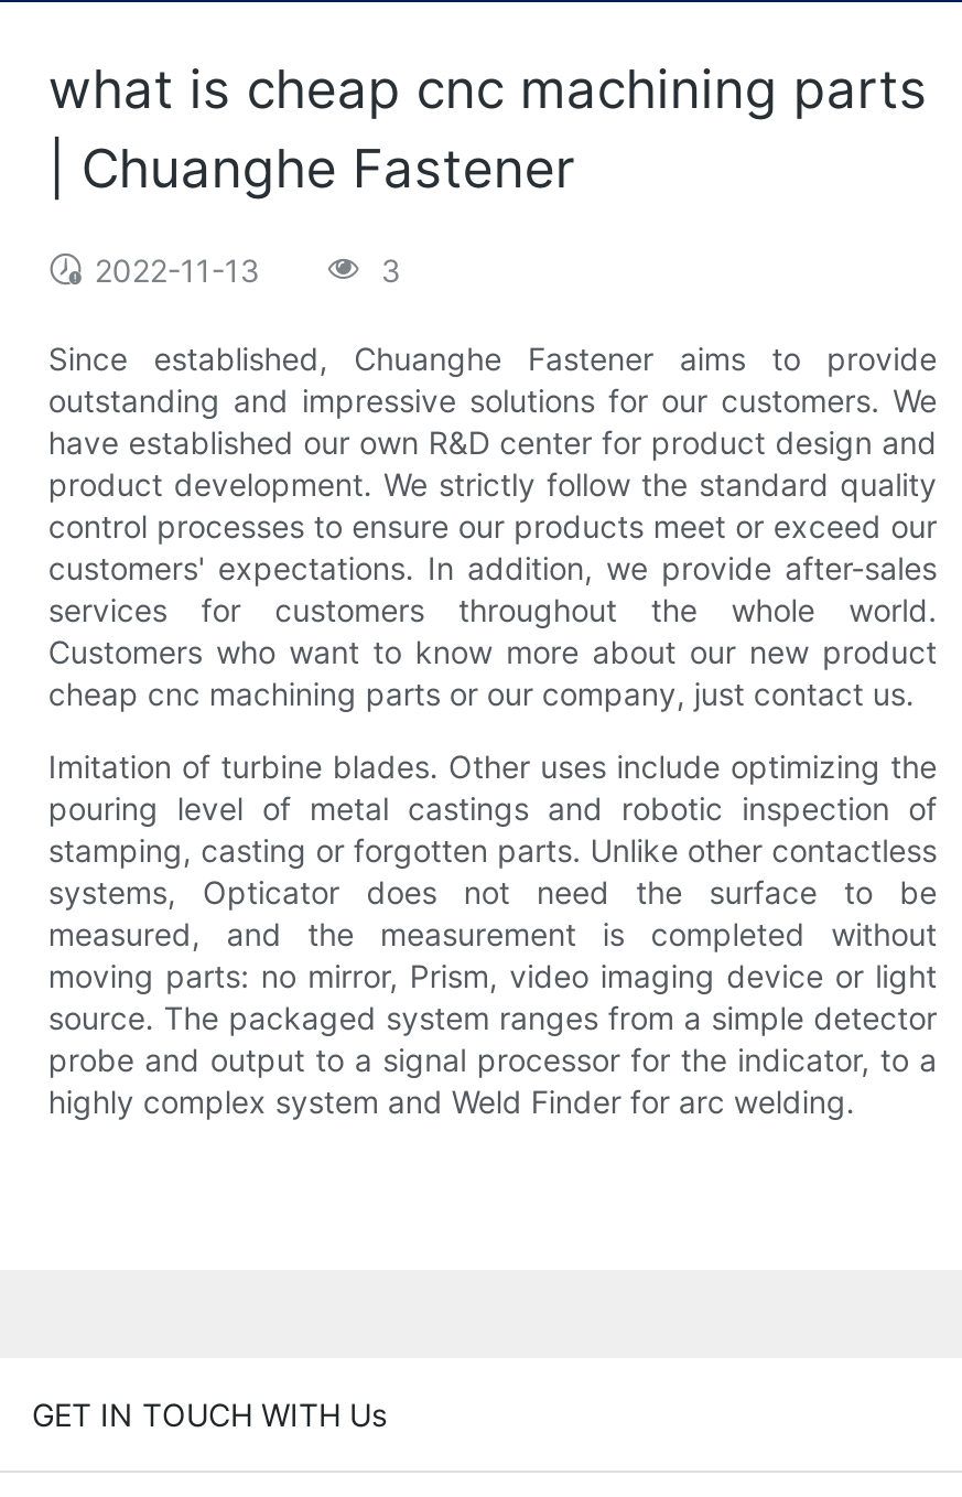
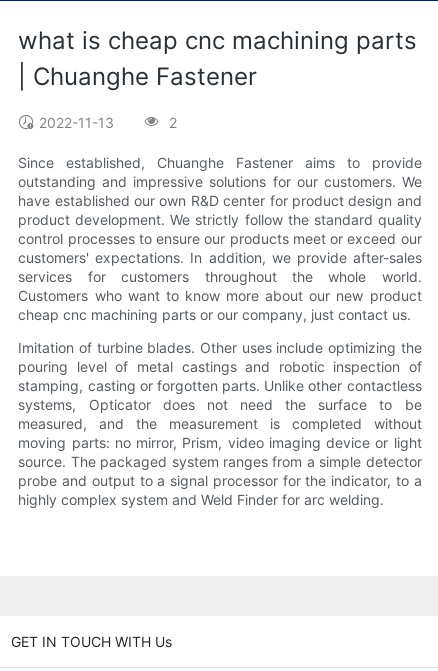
- 3
+ 2
